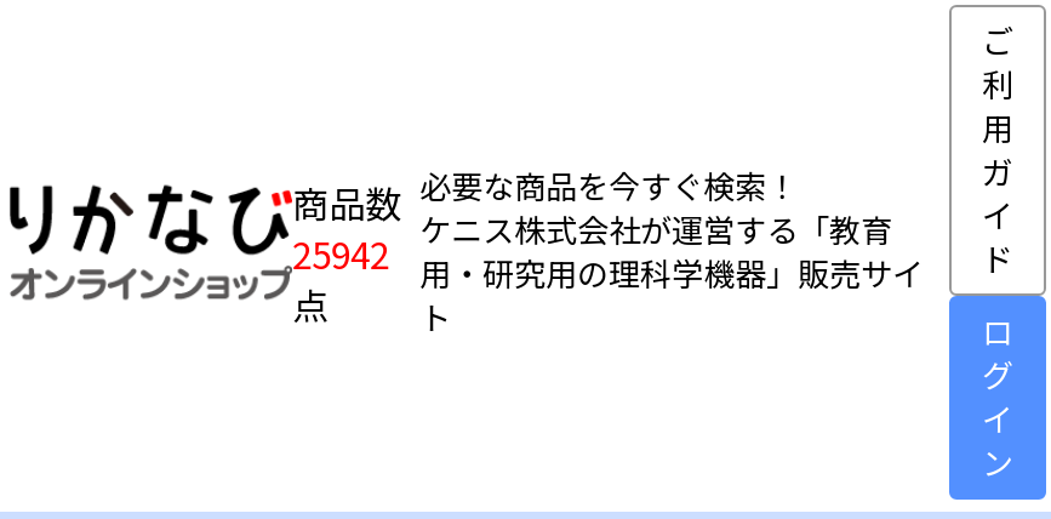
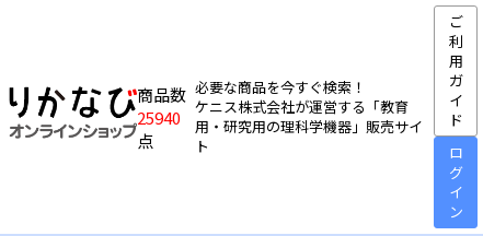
- 25942 ケニス株式会社が運営する「教育 用・研究用の理科学機器」販売サイ イ ド
+ 25940 ケニス株式会社が運営する「教育 用・研究用の理科学機器」販売サイ イ ド
